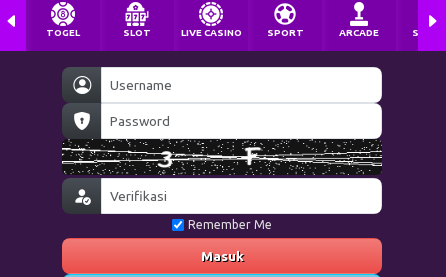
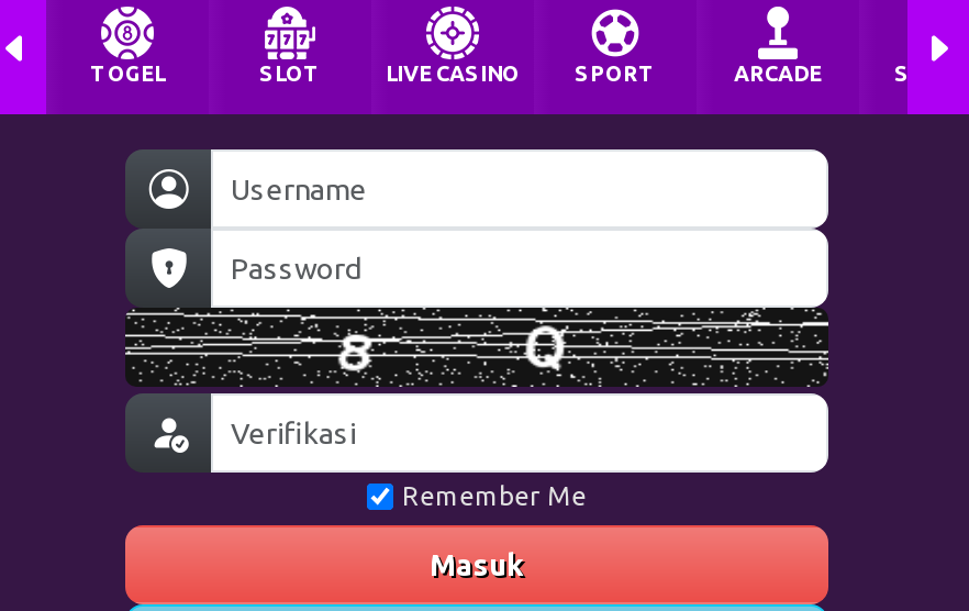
- [image]
+ [image]
